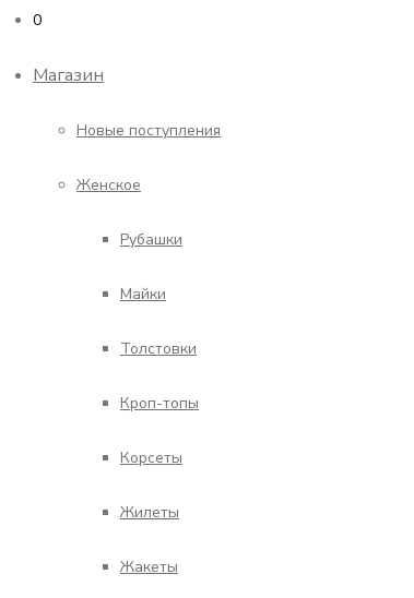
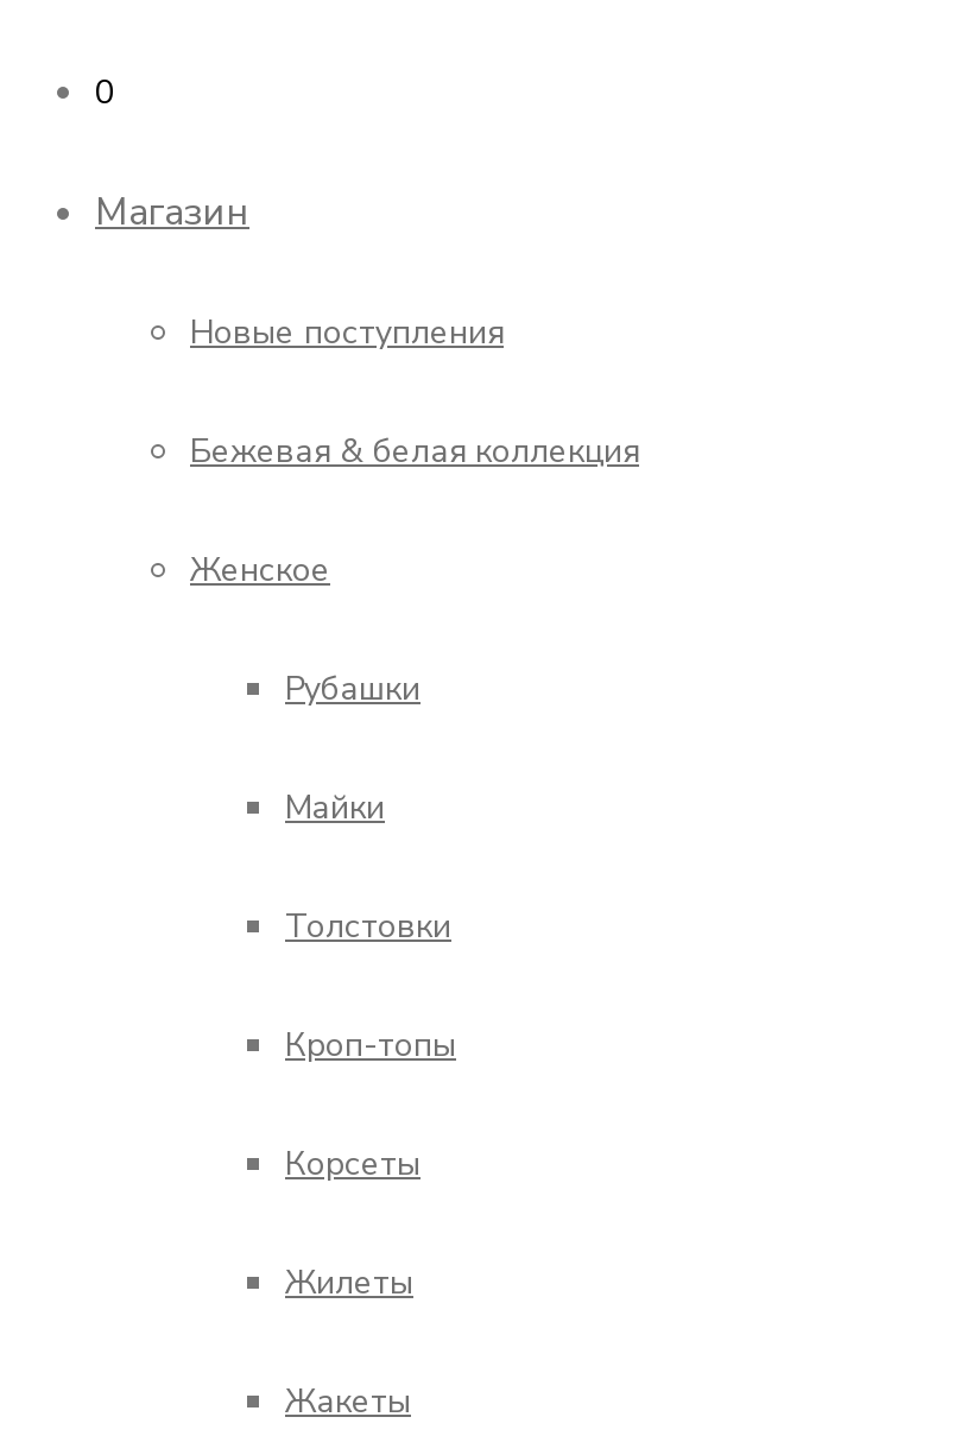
+ Бежевая & белая коллекция
